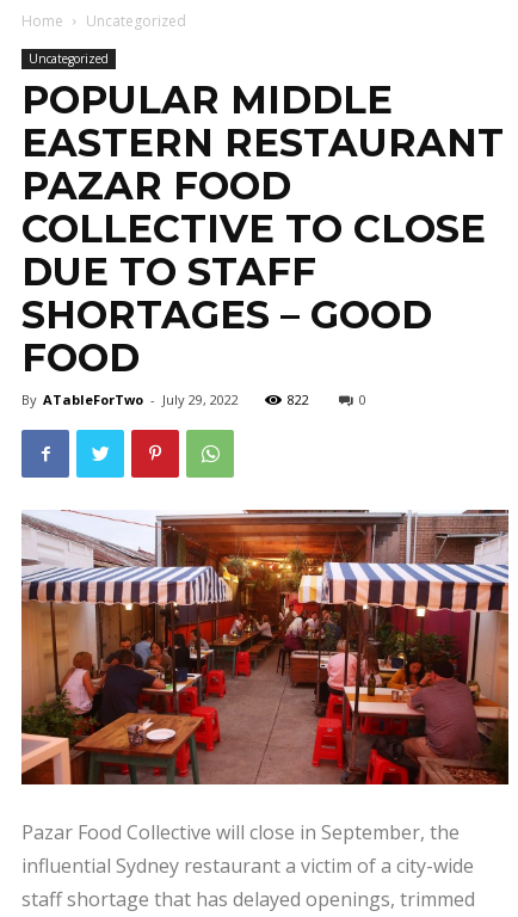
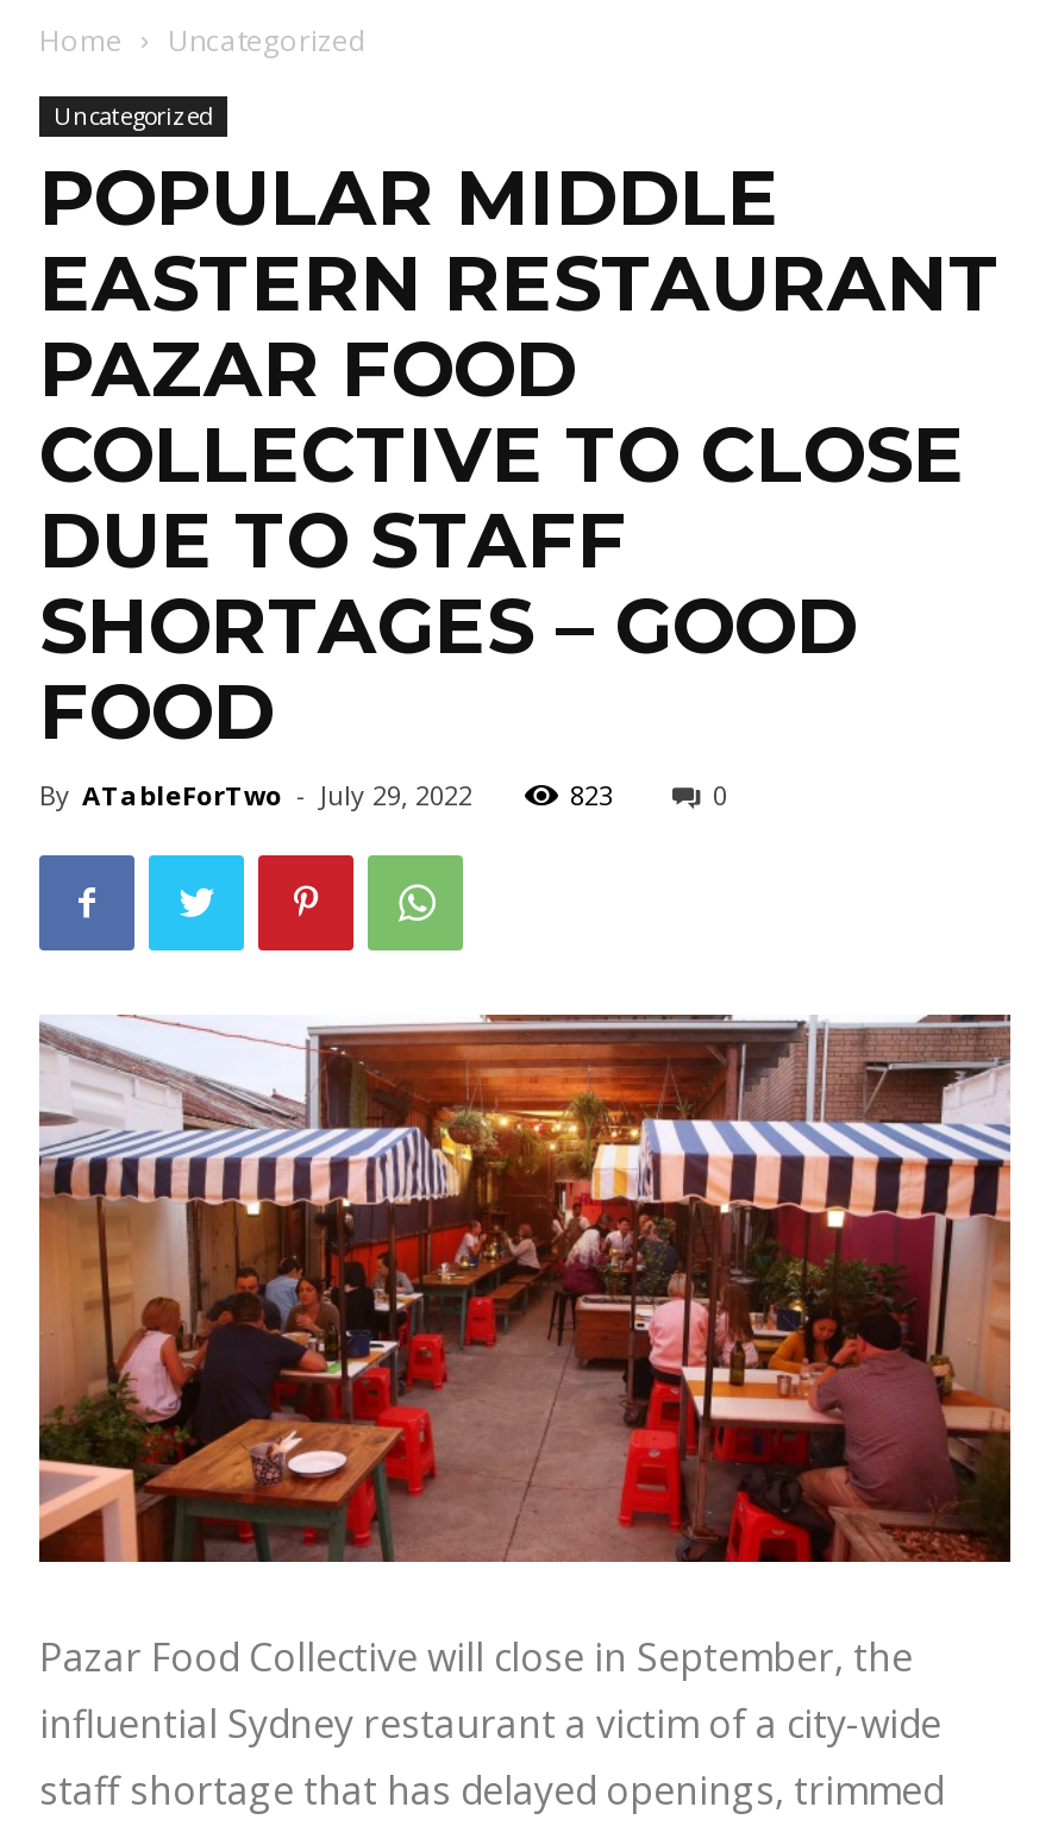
- 822
+ 823
